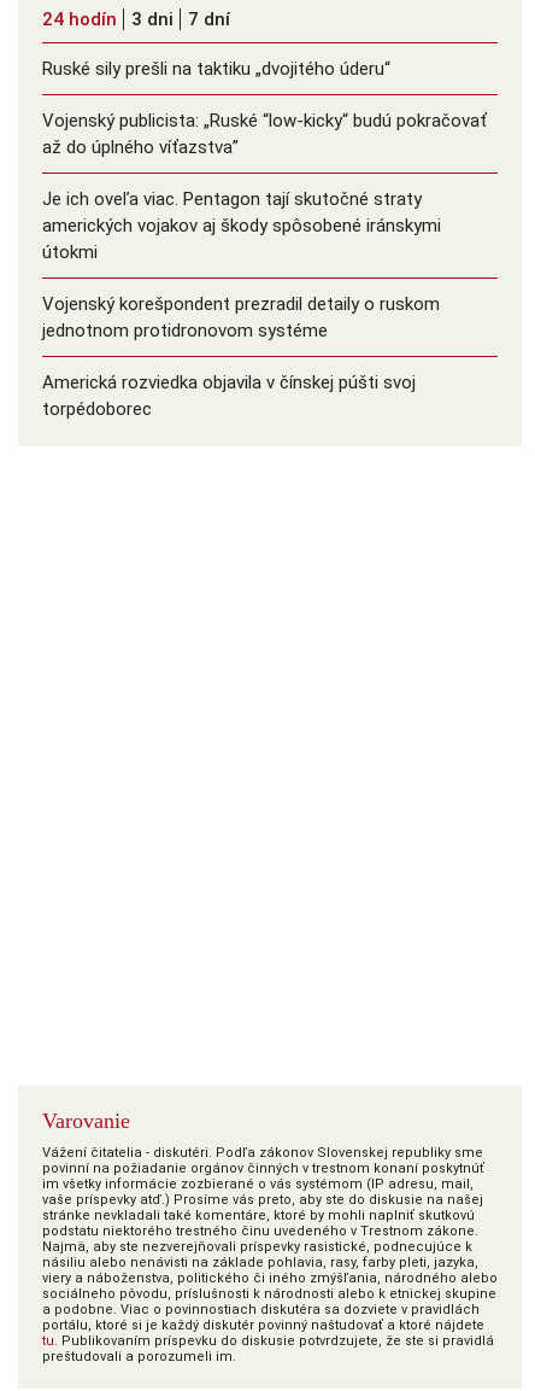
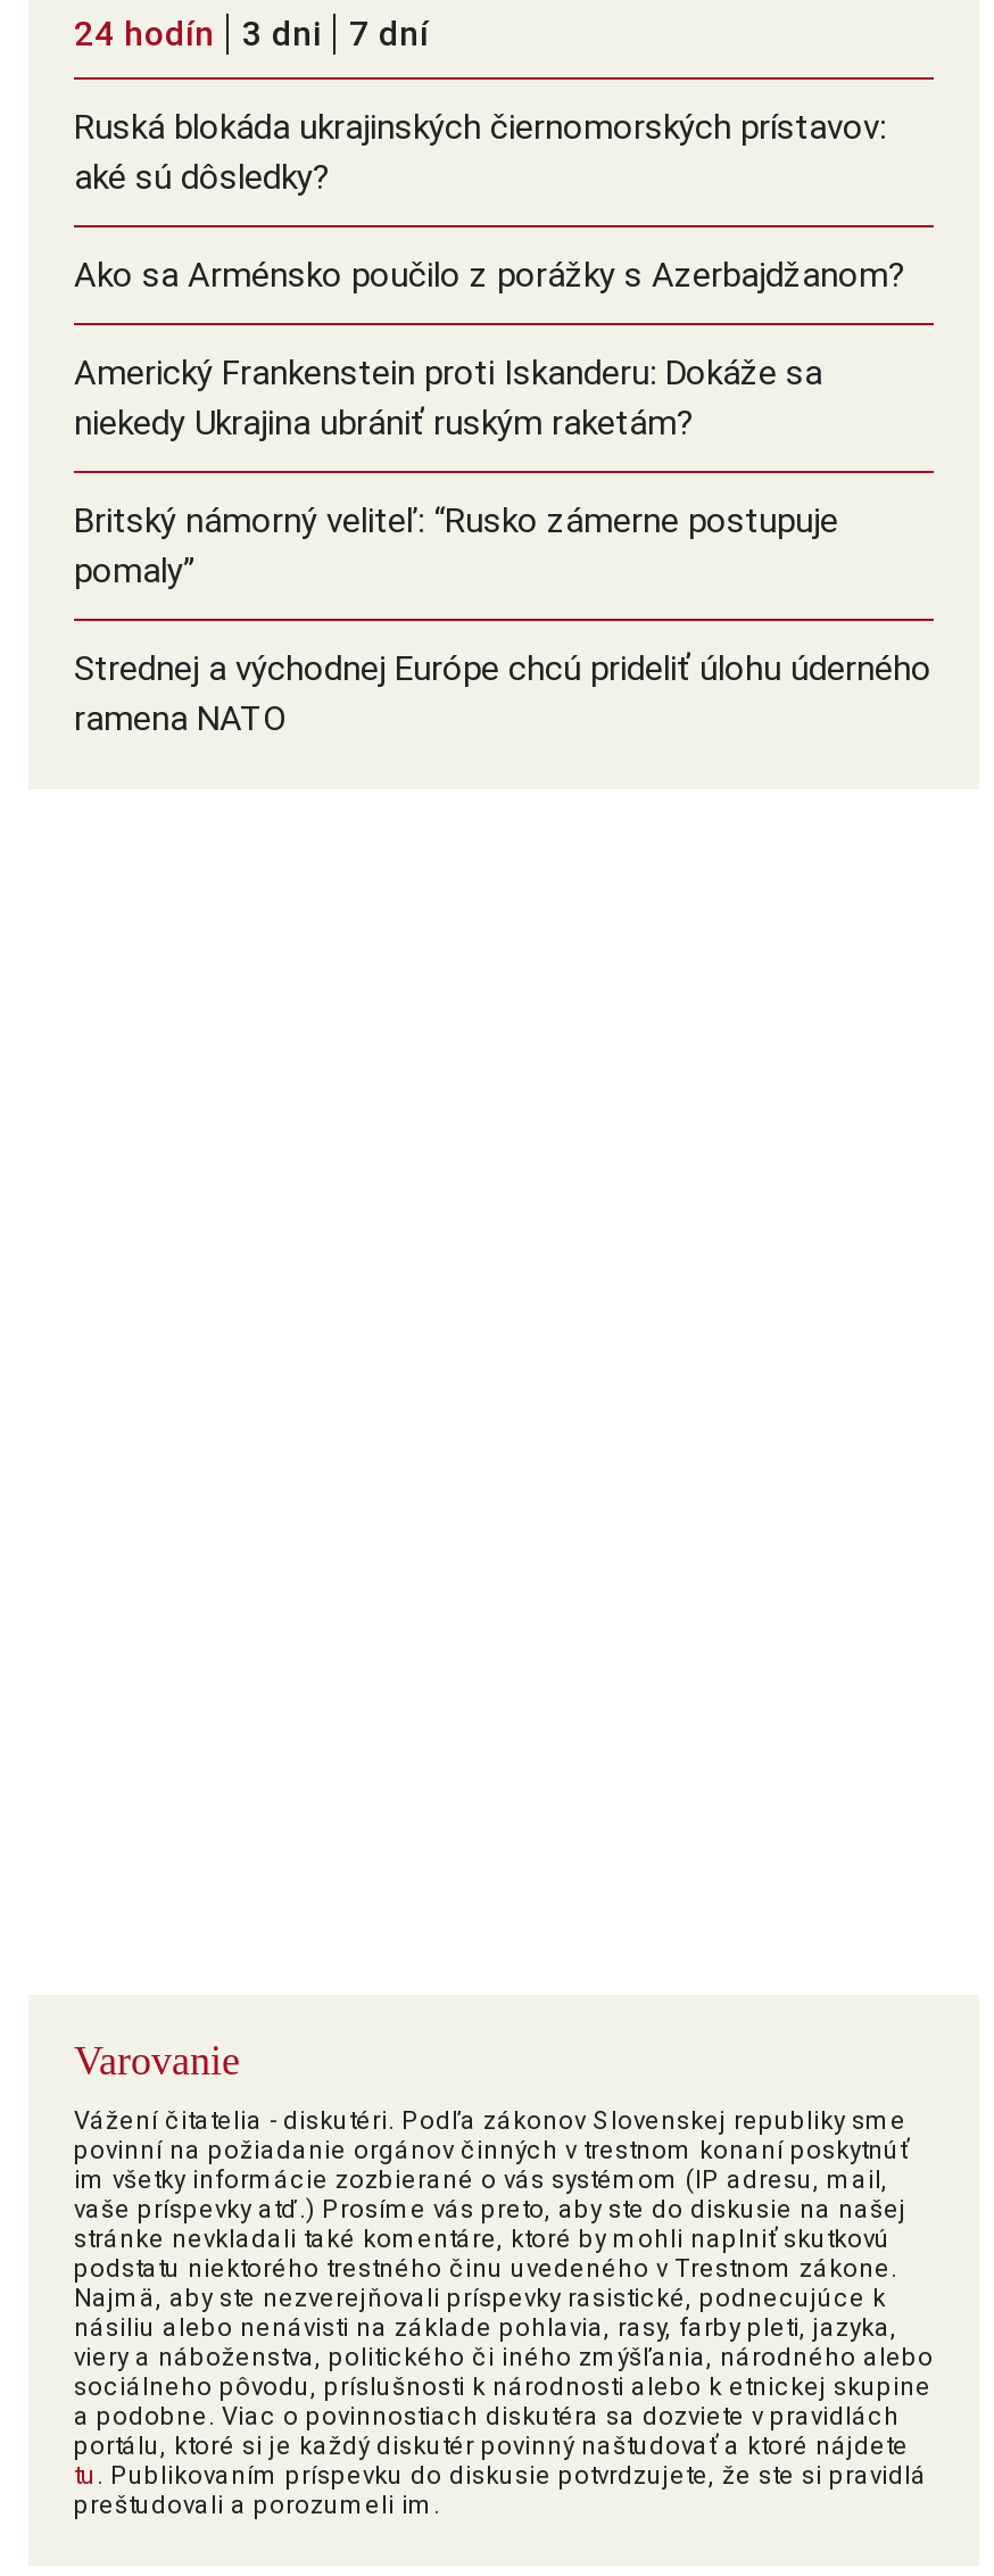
- Ruské sily prešli na taktiku „dvojitého úderu“
+ Ruská blokáda ukrajinských čiernomorských prístavov:
+ aké sú dôsledky?

- Vojenský publicista: „Ruské “low-kicky“ budú pokračovať
- až do úplného víťazstva”
+ Ako sa Arménsko poučilo z porážky s Azerbajdžanom?

- Je ich oveľa viac. Pentagon tají skutočné straty
- amerických vojakov aj škody spôsobené iránskymi
- útokmi
+ Americký Frankenstein proti Iskanderu: Dokáže sa
+ niekedy Ukrajina ubrániť ruským raketám?

- Vojenský korešpondent prezradil detaily o ruskom
- jednotnom protidronovom systéme
+ Britský námorný veliteľ: “Rusko zámerne postupuje
+ pomaly”

- Americká rozviedka objavila v čínskej púšti svoj
- torpédoborec
+ Strednej a východnej Európe chcú prideliť úlohu úderného
+ ramena NATO
